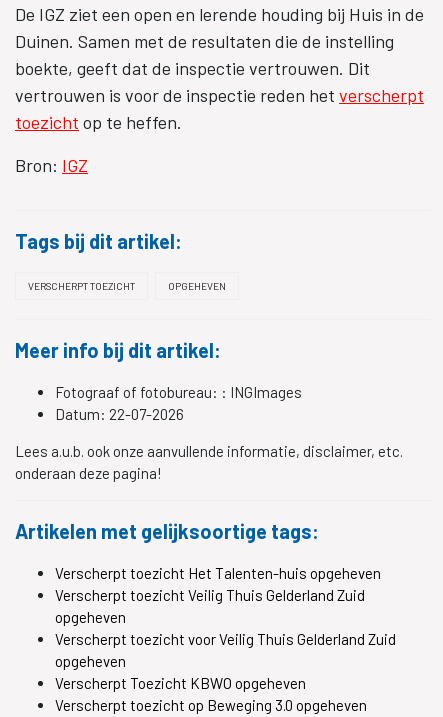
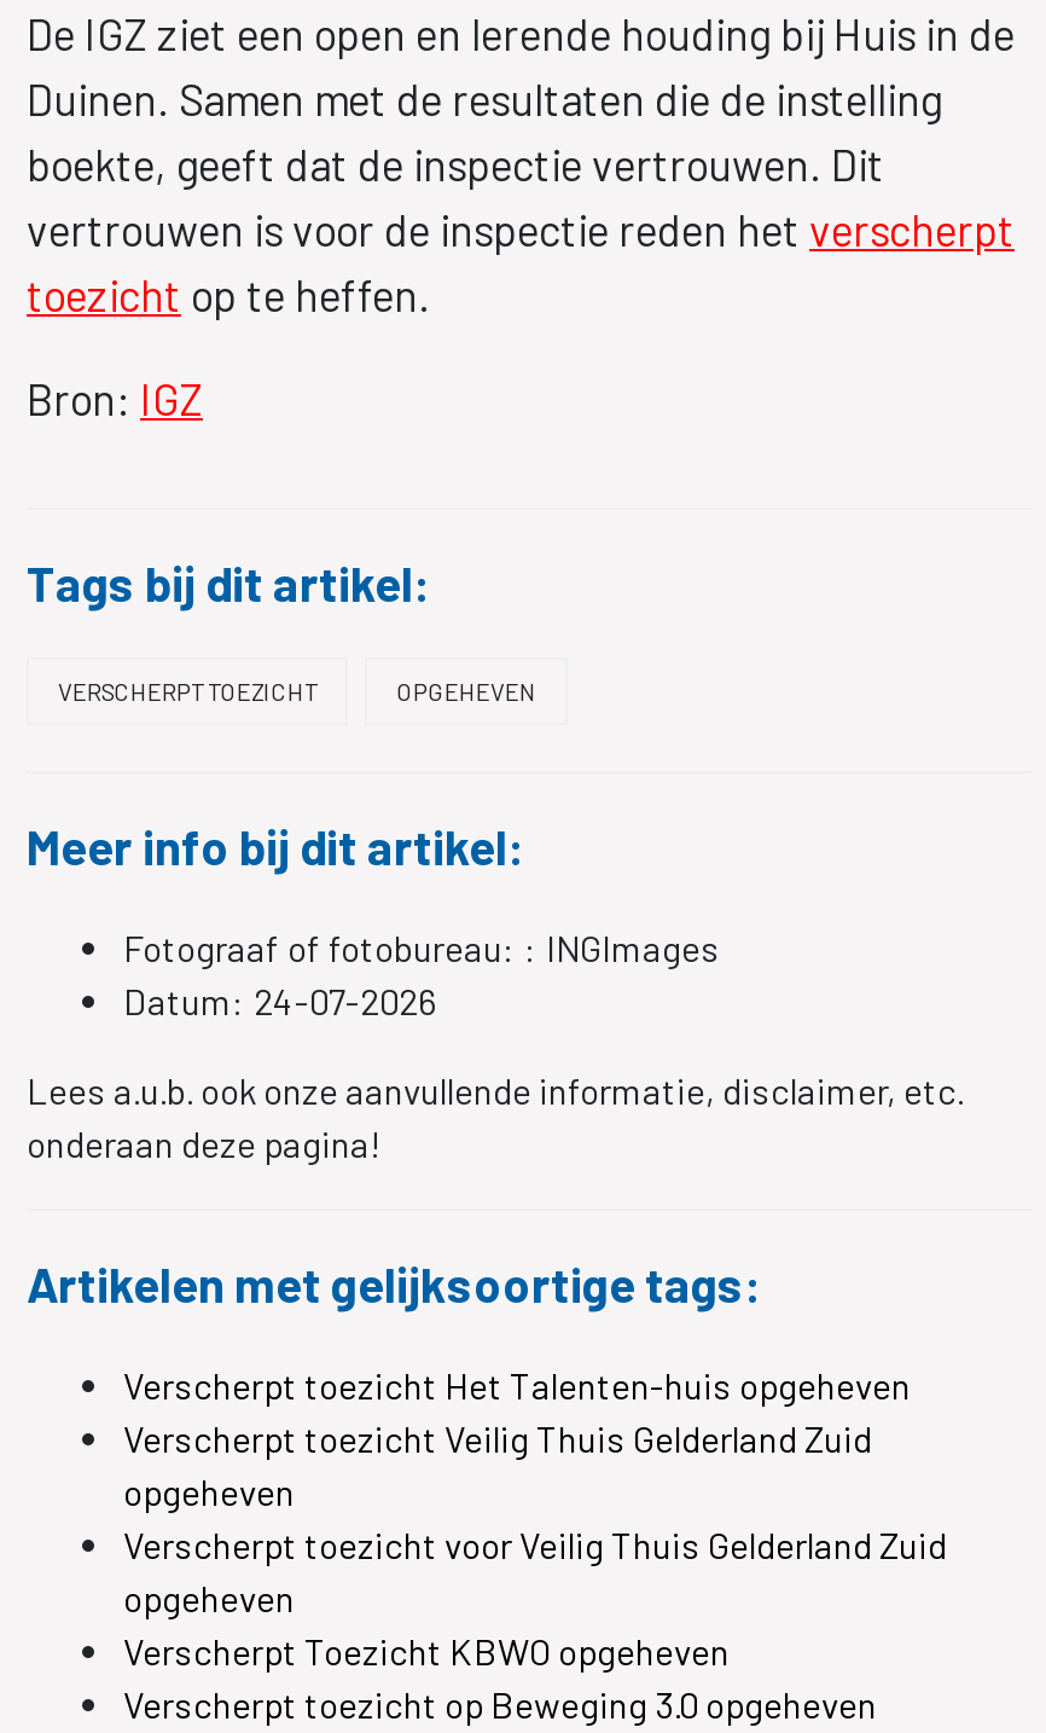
- Datum: 22-07-2026
+ Datum: 24-07-2026
